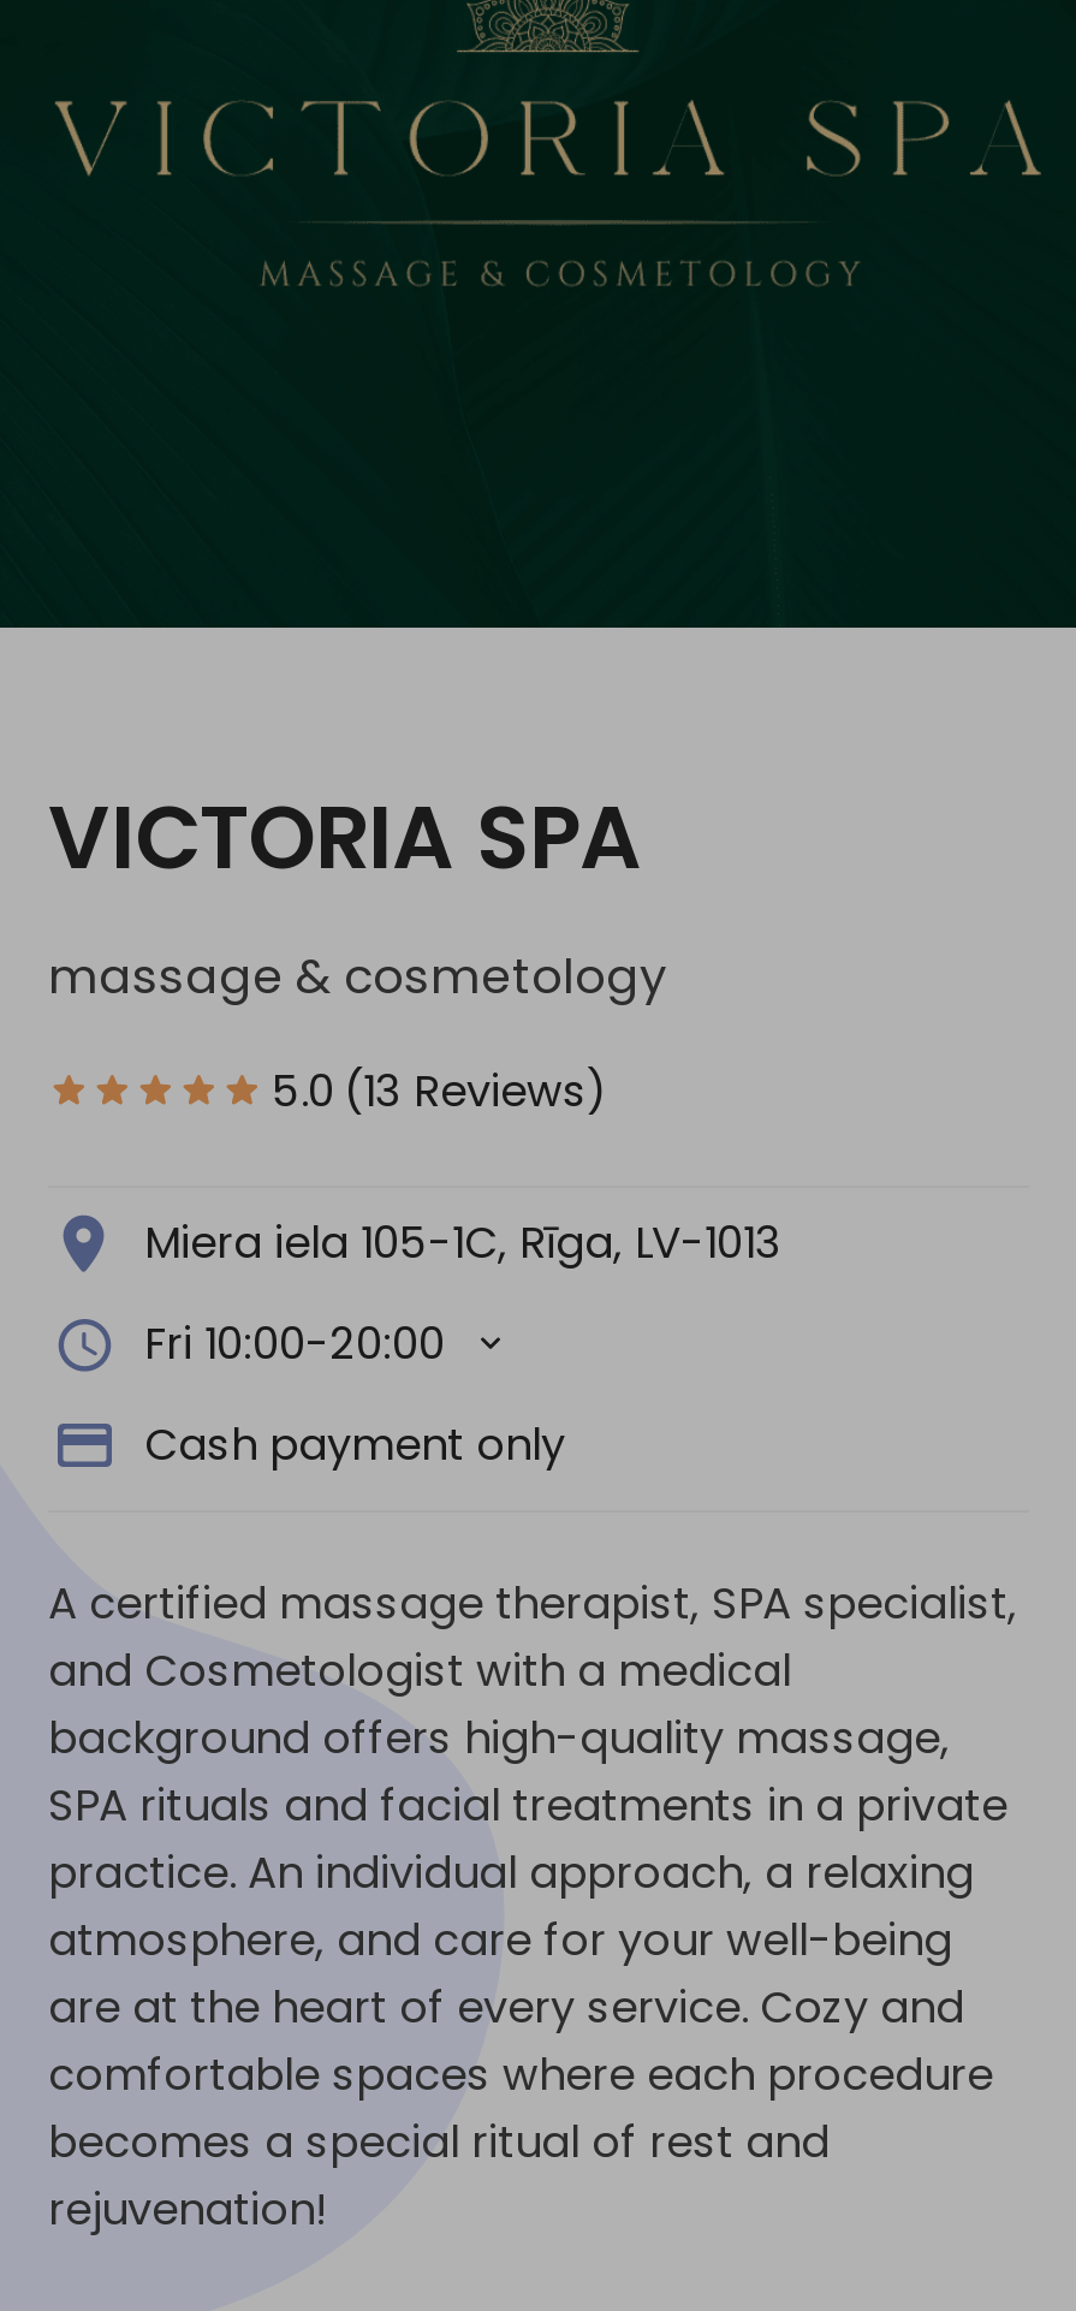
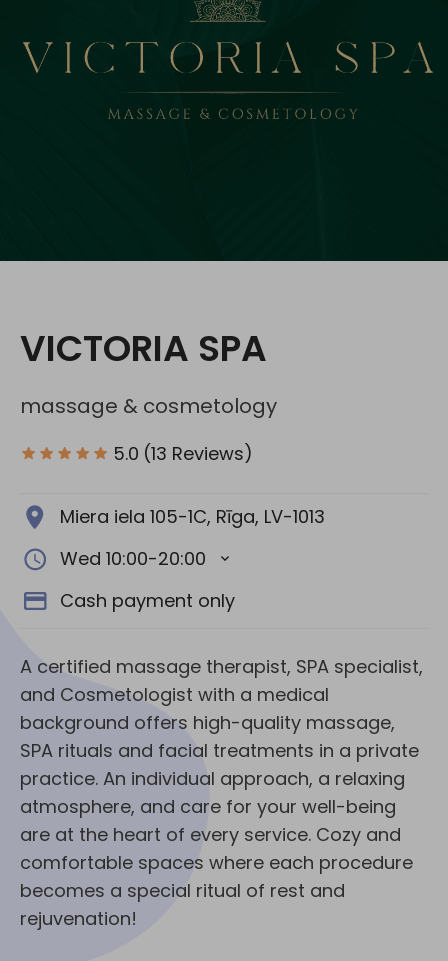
- Fri 10:00-20:00
+ Wed 10:00-20:00
